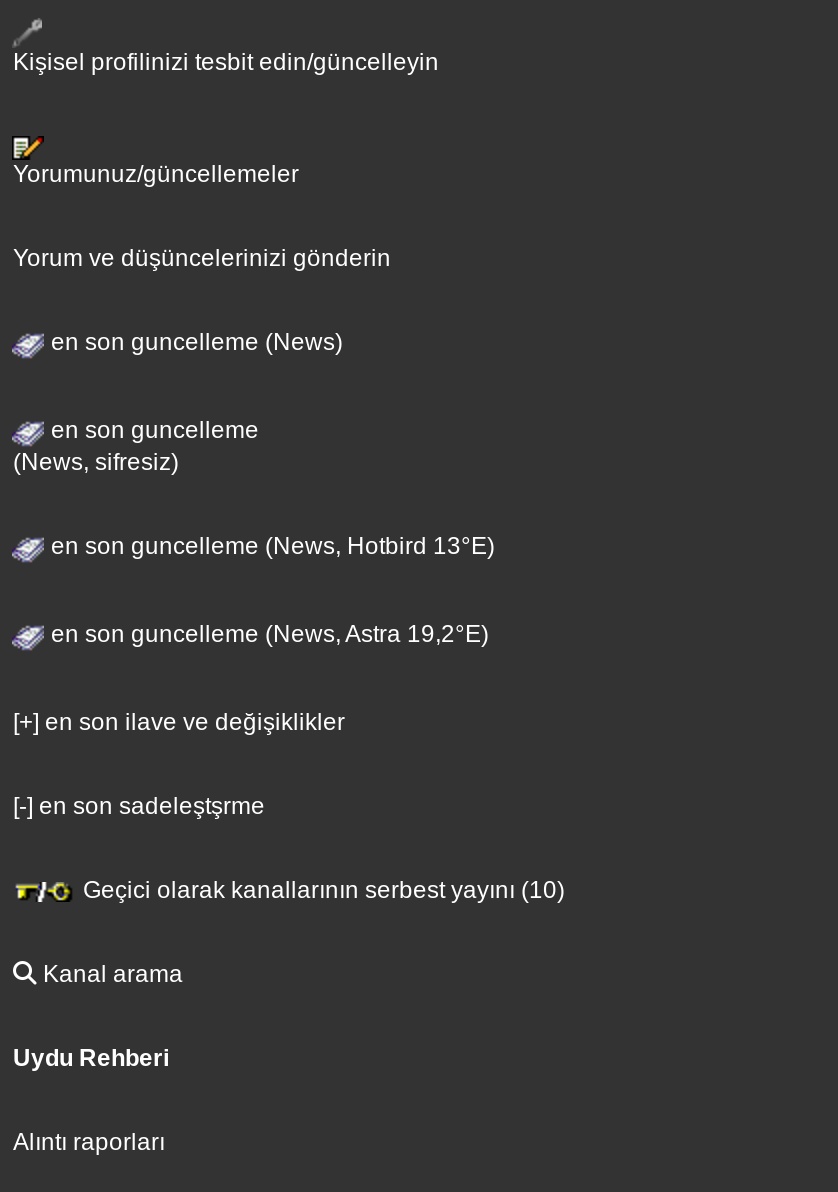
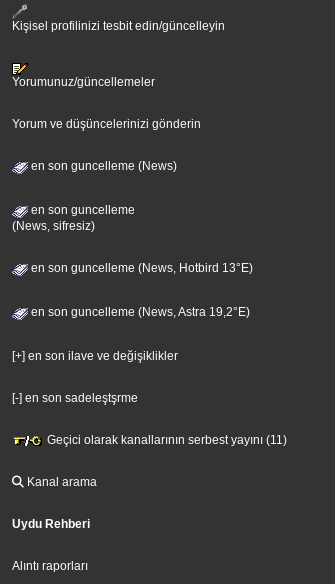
- Geçici olarak kanallarının serbest yayını (10)
+ Geçici olarak kanallarının serbest yayını (11)
